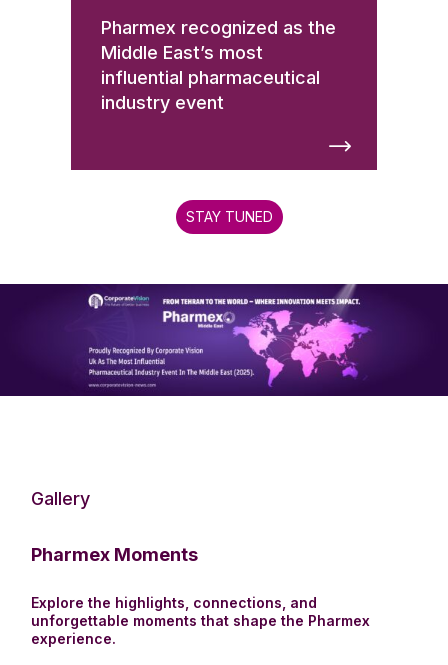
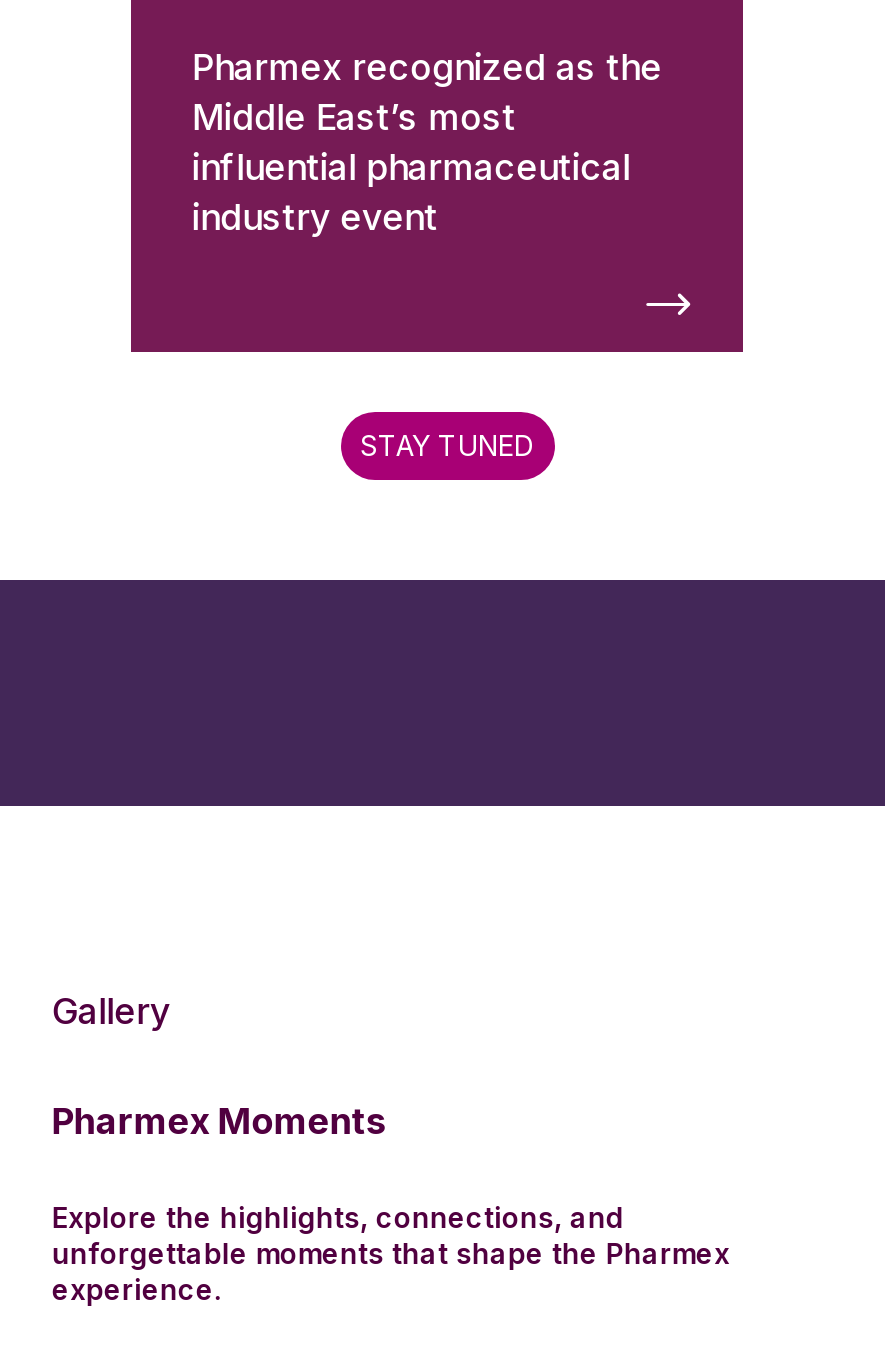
- [image]
